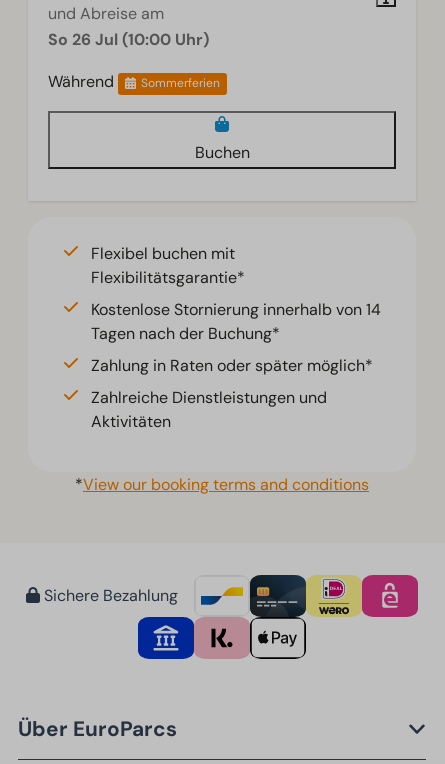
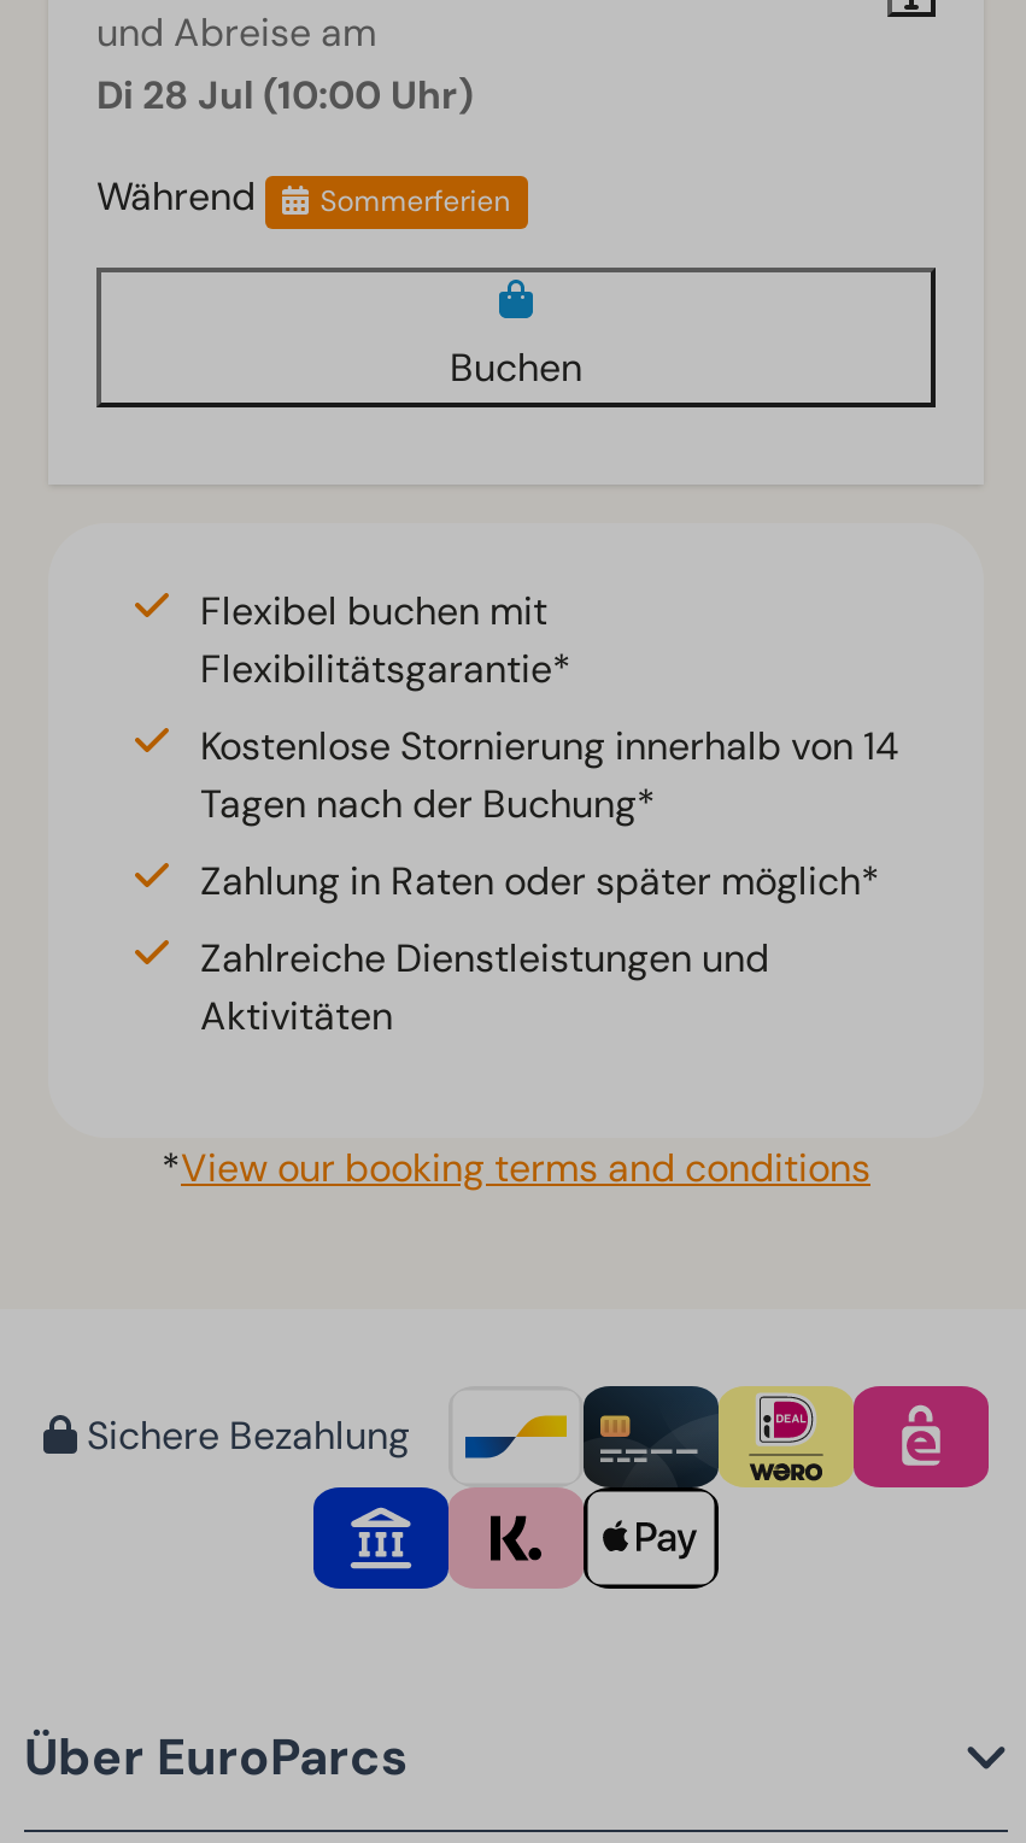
- So 26 Jul (10:00 Uhr)
+ Di 28 Jul (10:00 Uhr)
